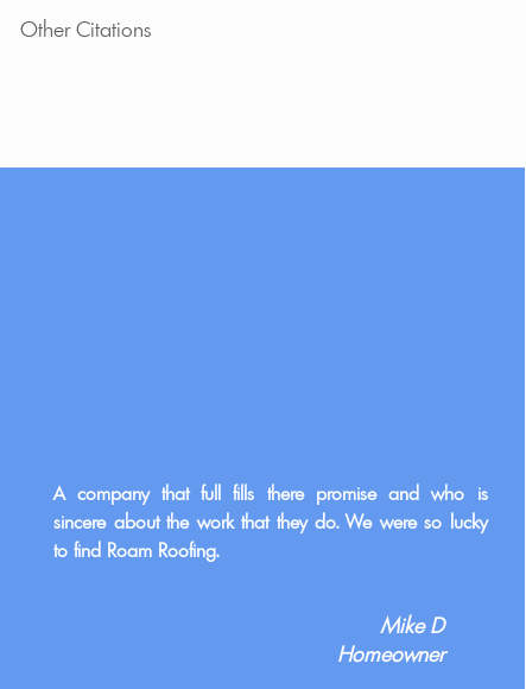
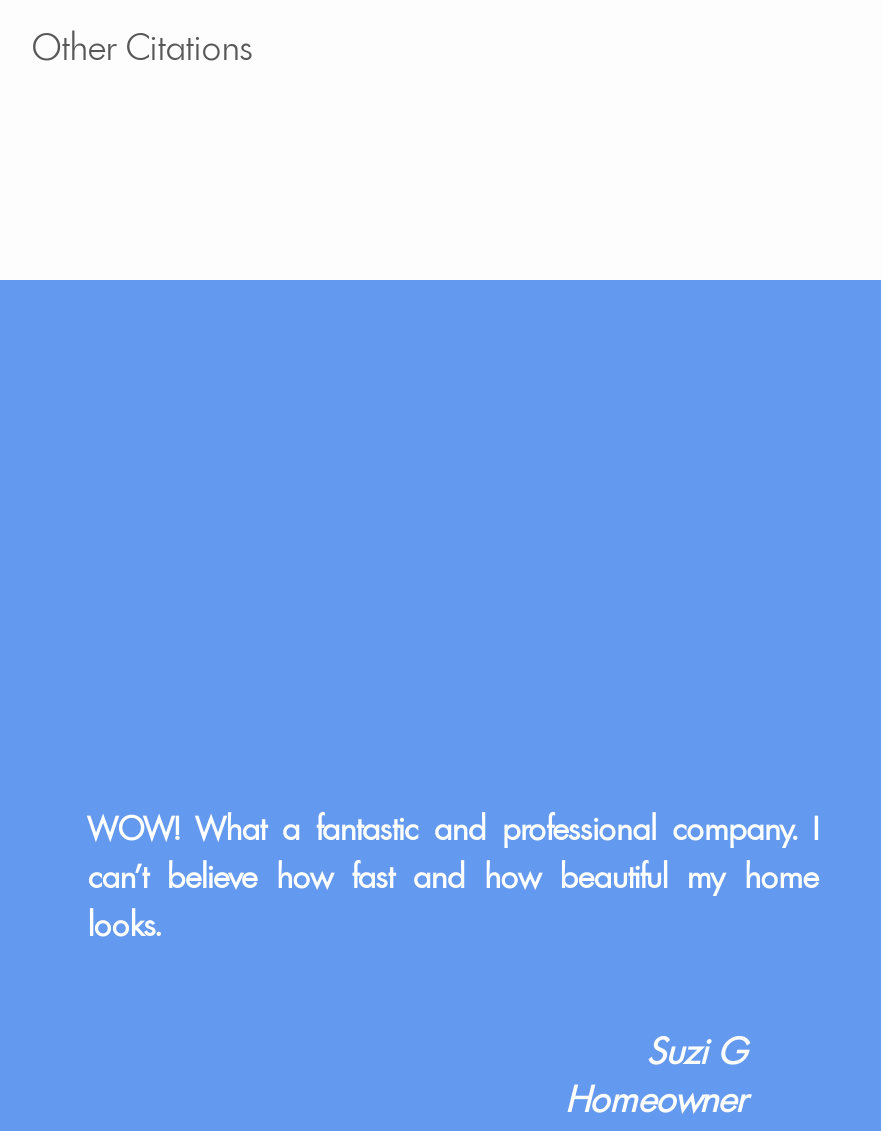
- A company that full fills there promise and who is
- sincere about the work that they do. We were so lucky
- to find Roam Roofing.
+ WOW! What a fantastic and professional company. I
+ can't believe how fast and how beautiful my home
+ looks.

- Mike D
+ Suzi G
